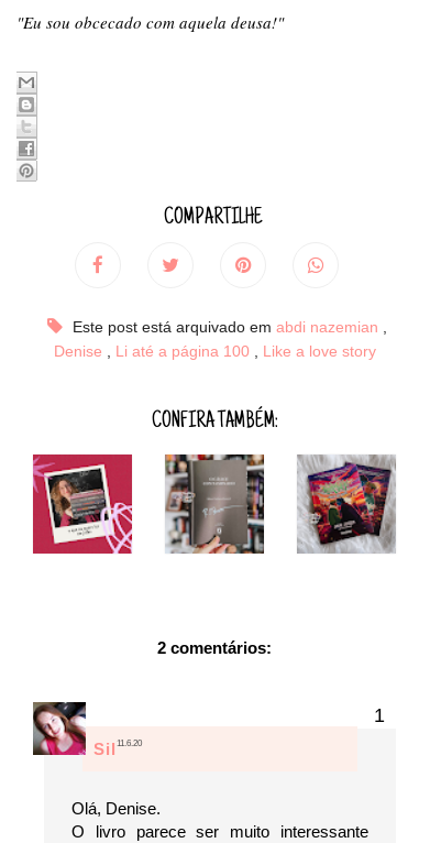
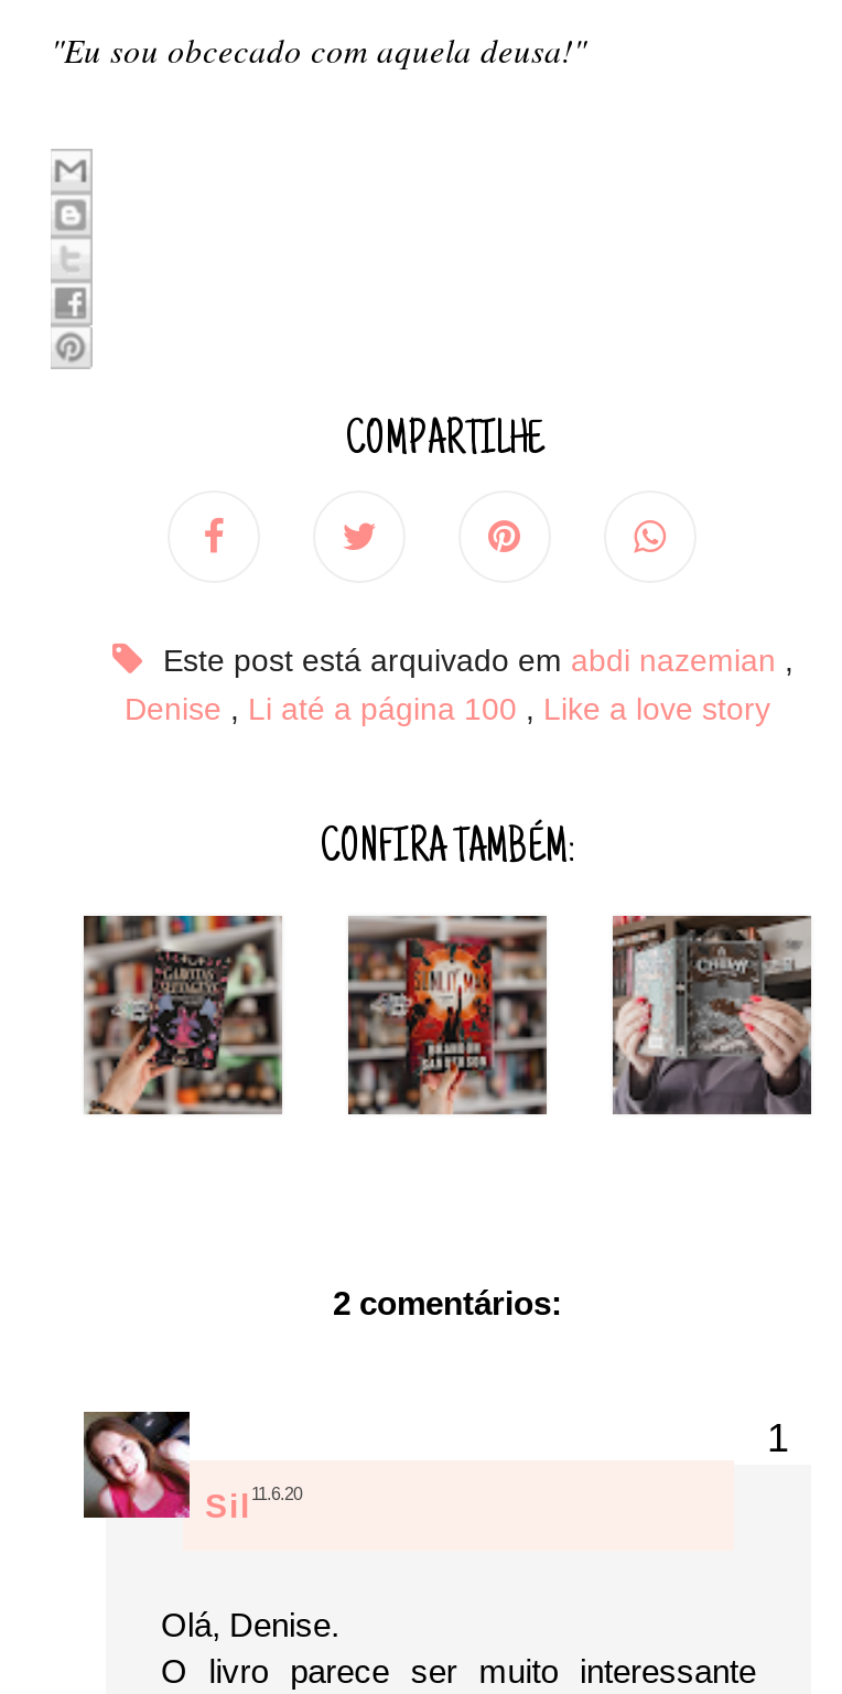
- [image]
+ [image]

- [image]
+ [image]

- [image]
+ [image]
